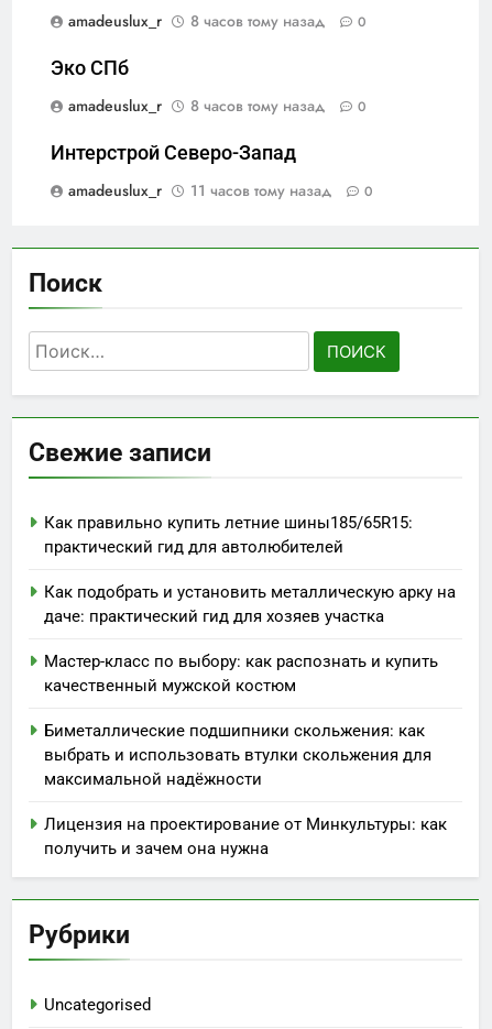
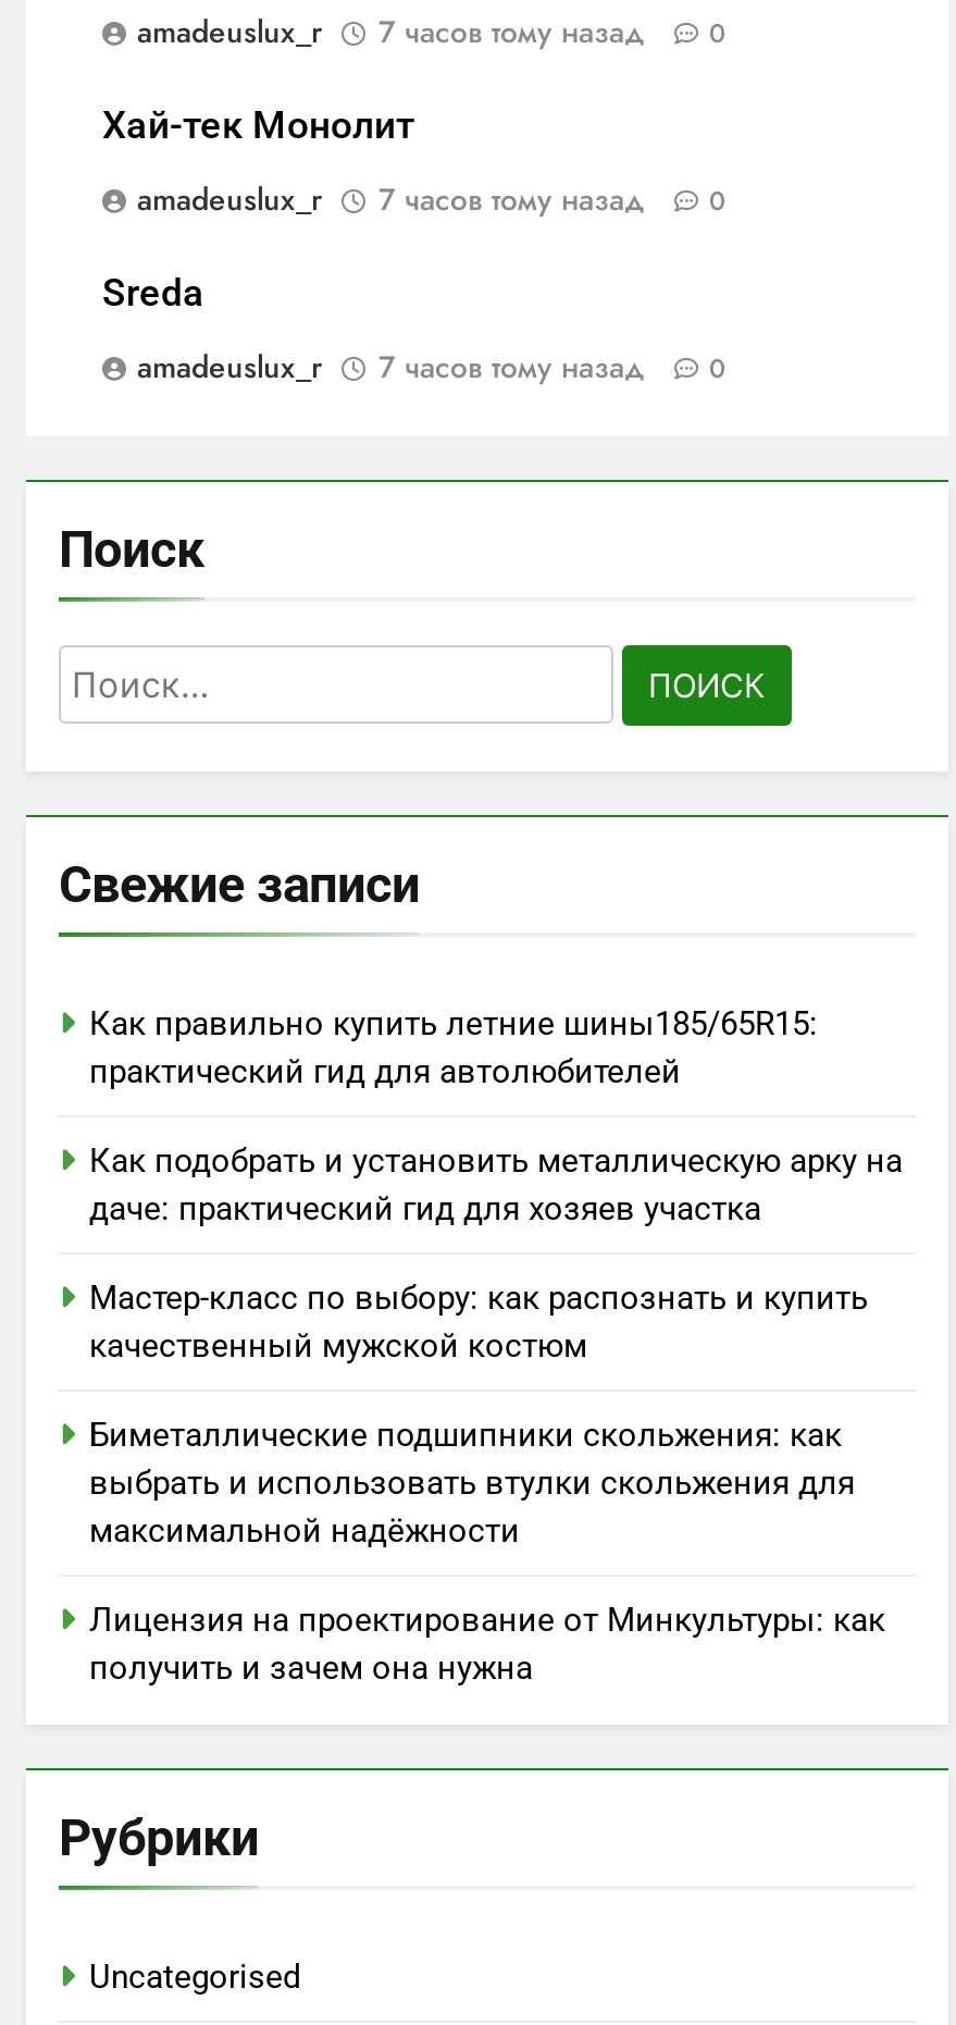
- 8 часов тому назад
+ 7 часов тому назад

- Эко СПб
+ Хай-тек Монолит

- 8 часов тому назад
+ 7 часов тому назад

- Интерстрой Северо-Запад
+ Sreda

- 11 часов тому назад
+ 7 часов тому назад
